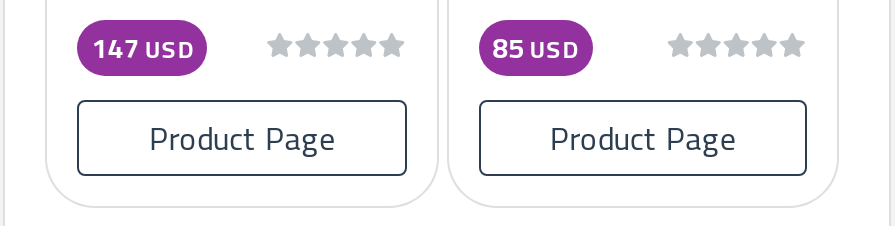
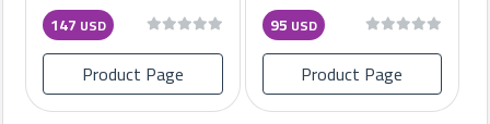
- 85USD
+ 95USD
